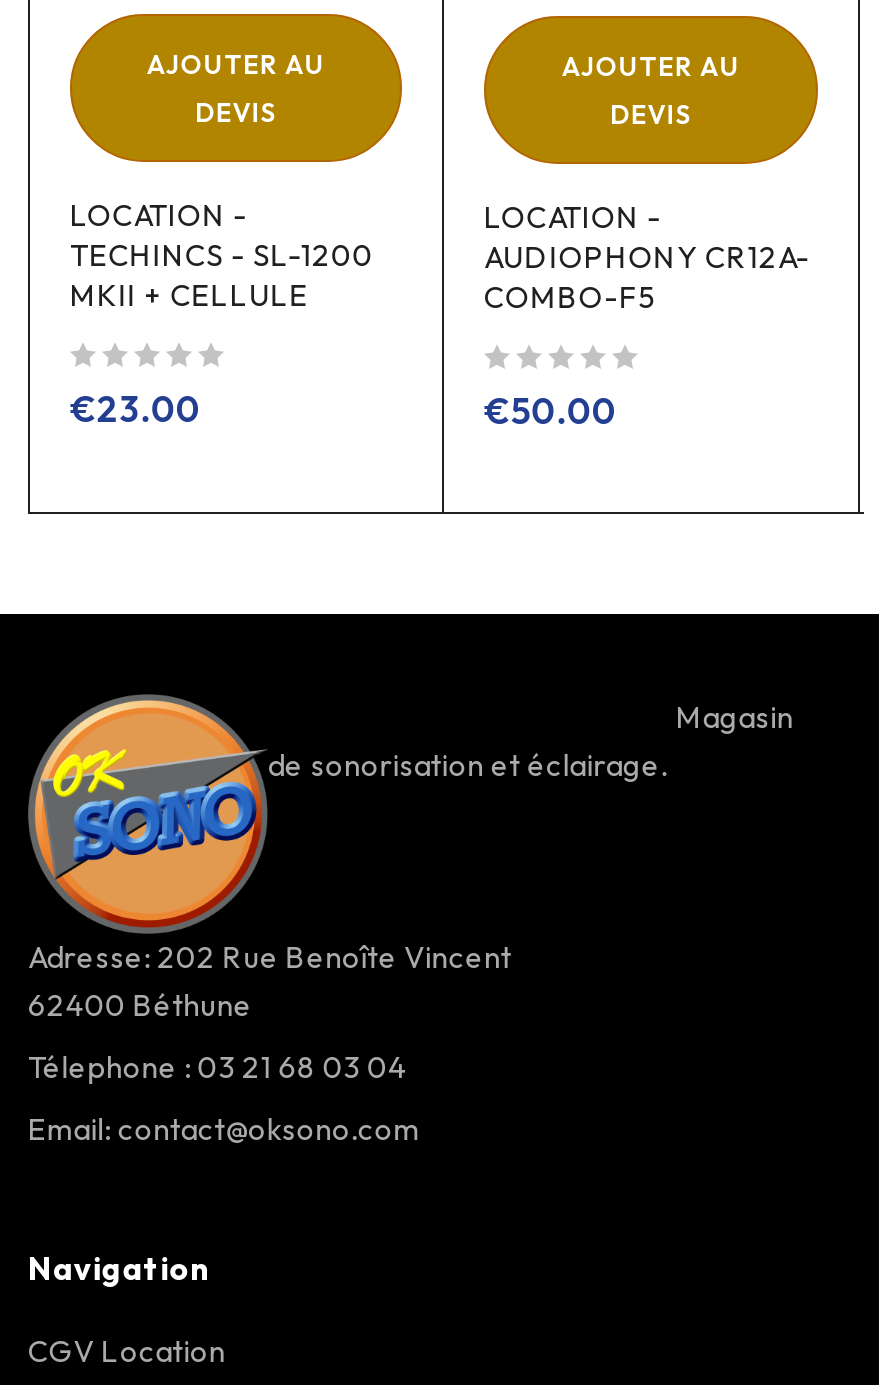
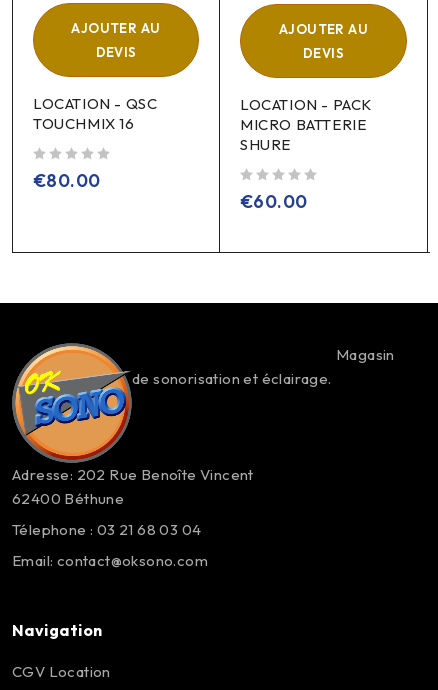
- LOCATION -
- TECHINCS - SL-1200
- MKII + CELLULE
+ LOCATION - QSC
+ TOUCHMIX 16

- LOCATION -
- AUDIOPHONY CR12A-
- COMBO-F5
+ LOCATION - PACK
+ MICRO BATTERIE
+ SHURE

- €23.00
+ €80.00

- €50.00
+ €60.00
